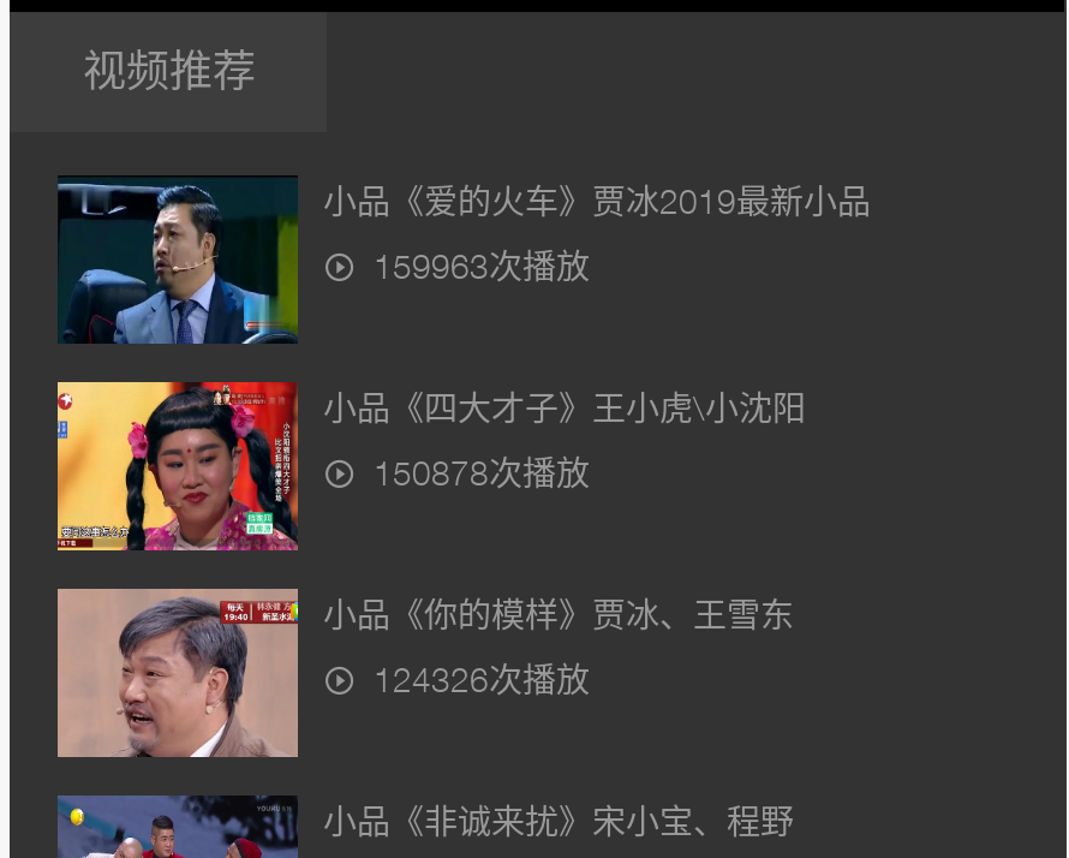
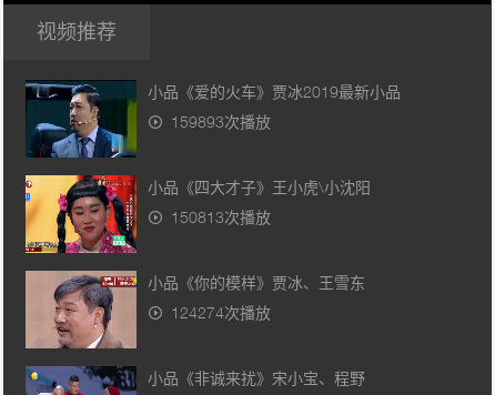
- 159963次播放
+ 159893次播放

- 150878次播放
+ 150813次播放

- 124326次播放
+ 124274次播放
